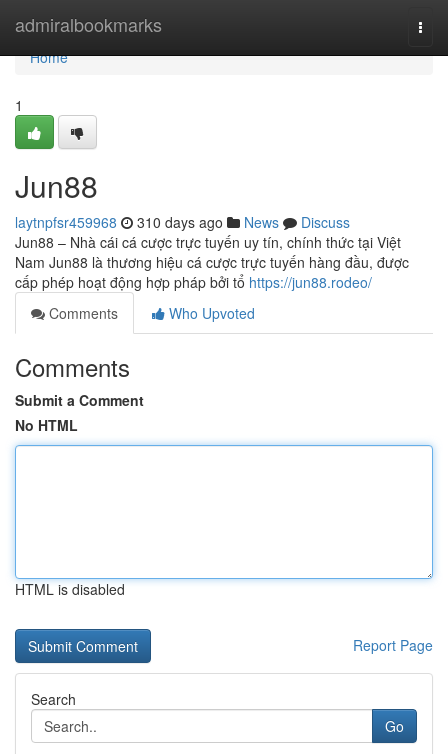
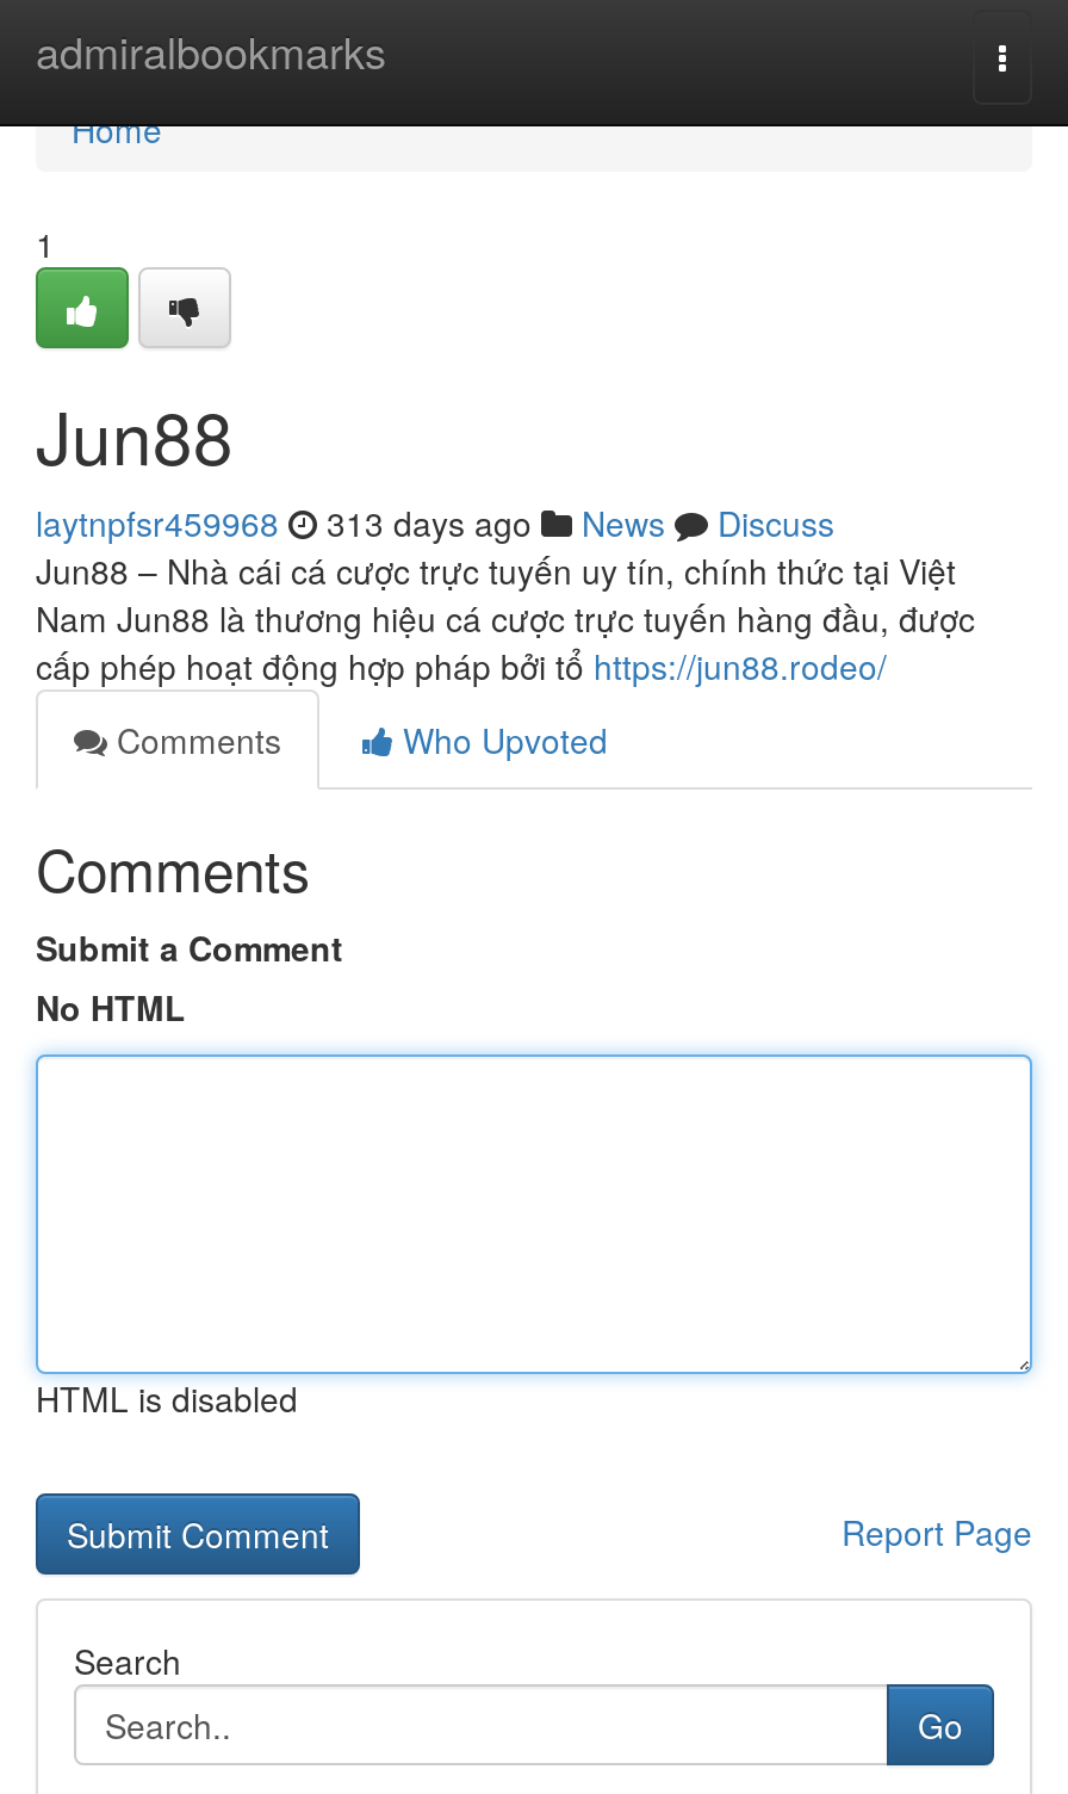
- laytnpfsr459968 310 days ago News Discuss
+ laytnpfsr459968 313 days ago News Discuss
